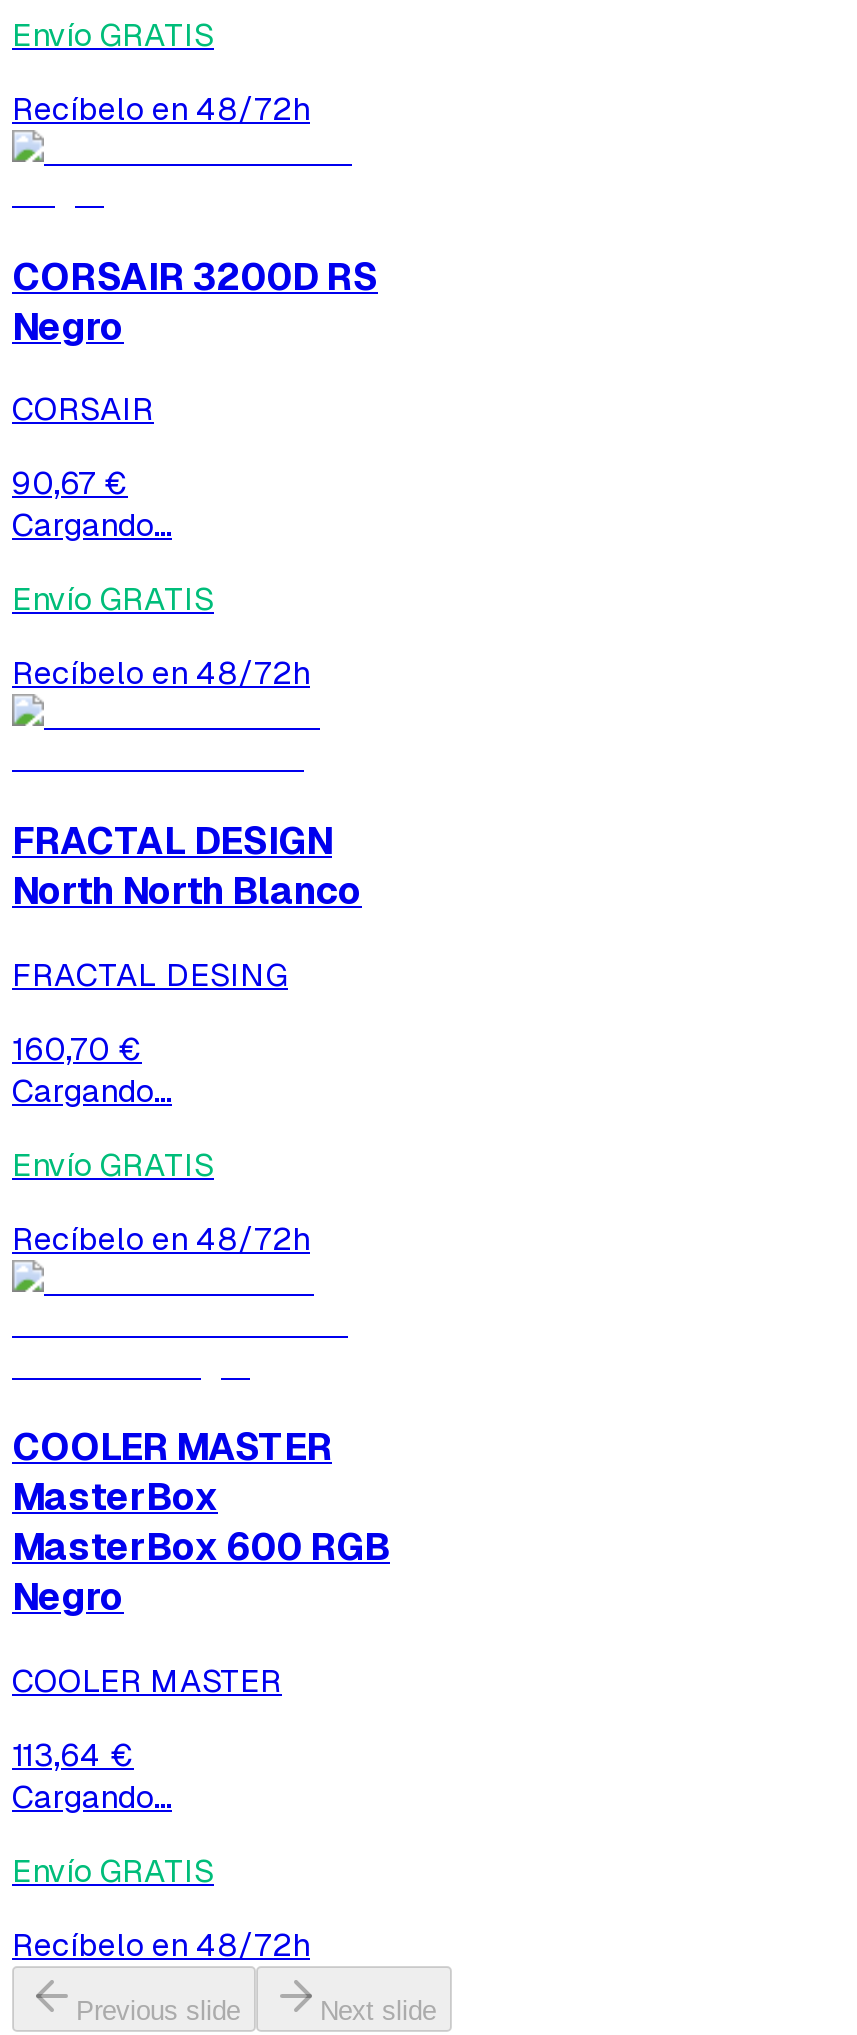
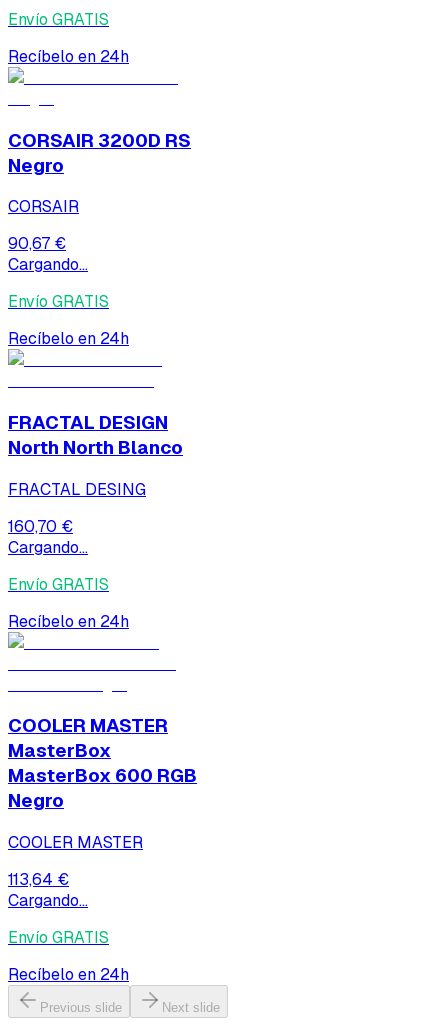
- Recíbelo en 48/72h
+ Recíbelo en 24h

- Recíbelo en 48/72h
+ Recíbelo en 24h

- Recíbelo en 48/72h
+ Recíbelo en 24h

- Recíbelo en 48/72h
+ Recíbelo en 24h
